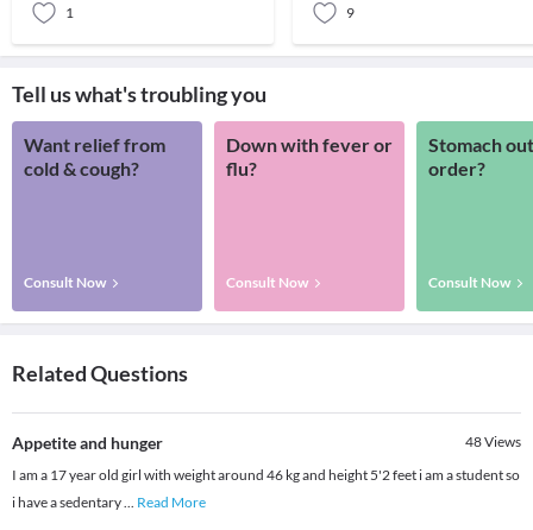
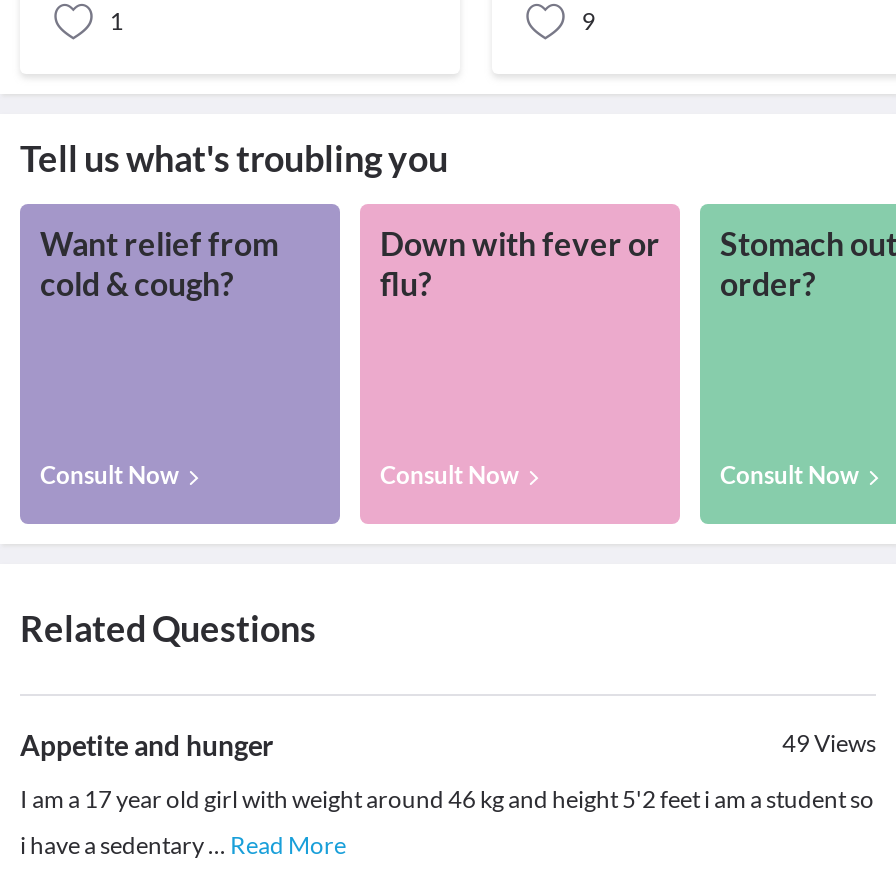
- 48Views
+ 49Views
